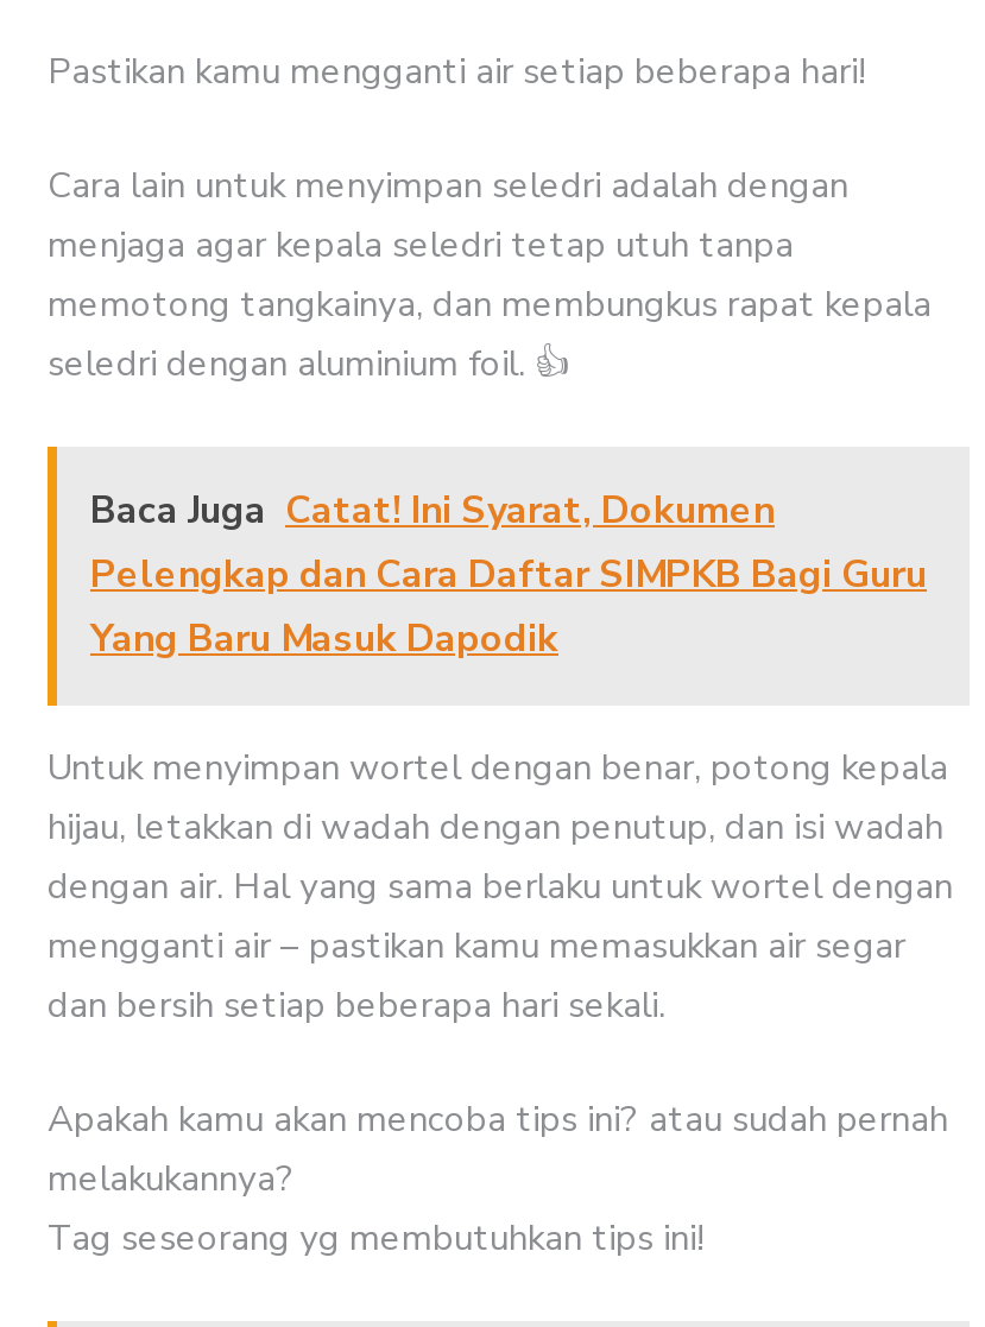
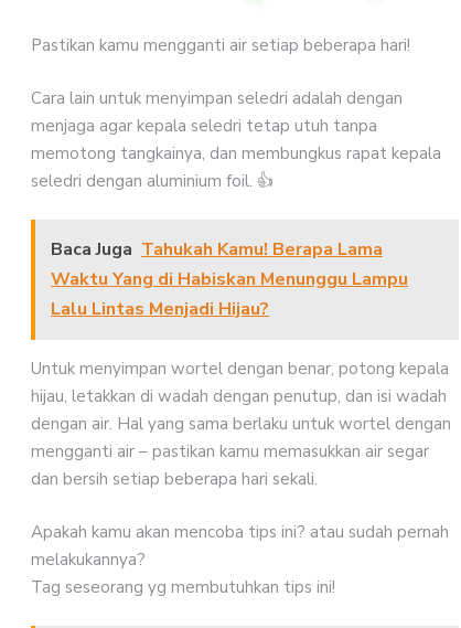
- Baca Juga Catat! Ini Syarat, Dokumen
- Pelengkap dan Cara Daftar SIMPKB Bagi Guru
- Yang Baru Masuk Dapodik
+ Baca Juga Tahukah Kamu! Berapa Lama
+ Waktu Yang di Habiskan Menunggu Lampu
+ Lalu Lintas Menjadi Hijau?
